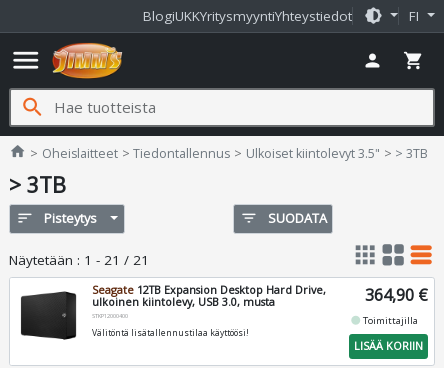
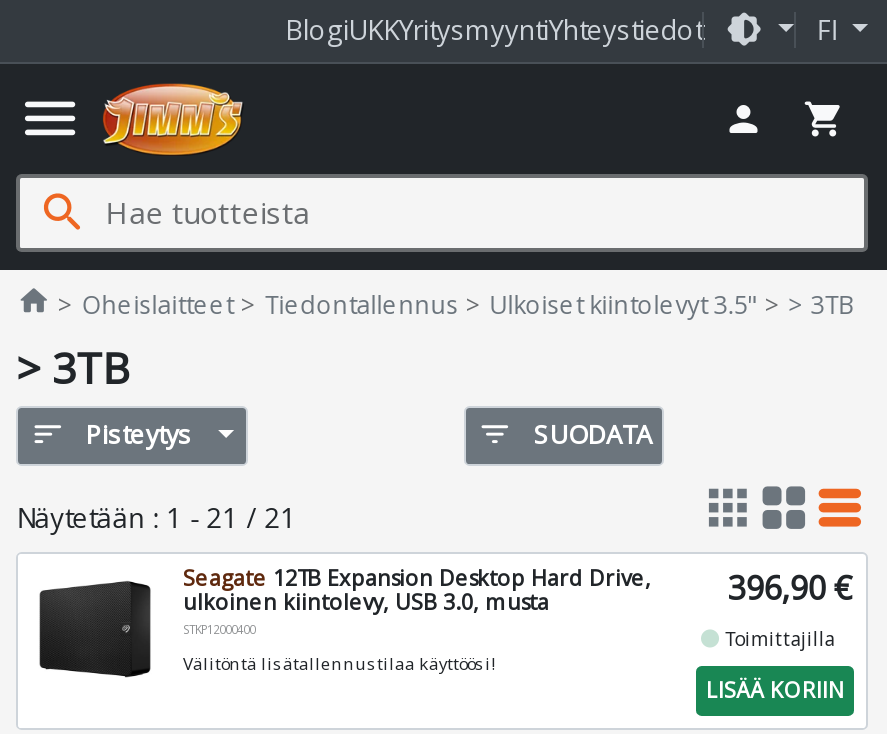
- 364,90 €
+ 396,90 €
